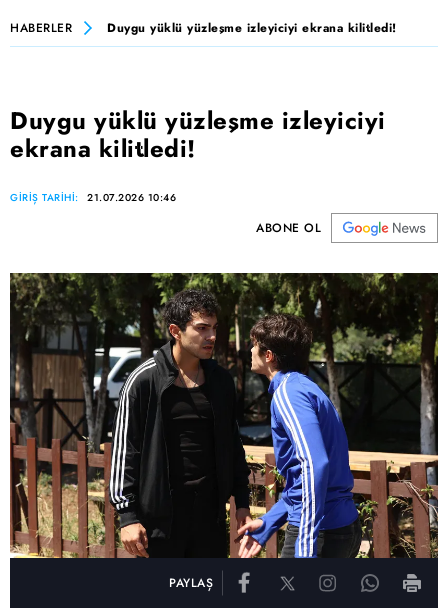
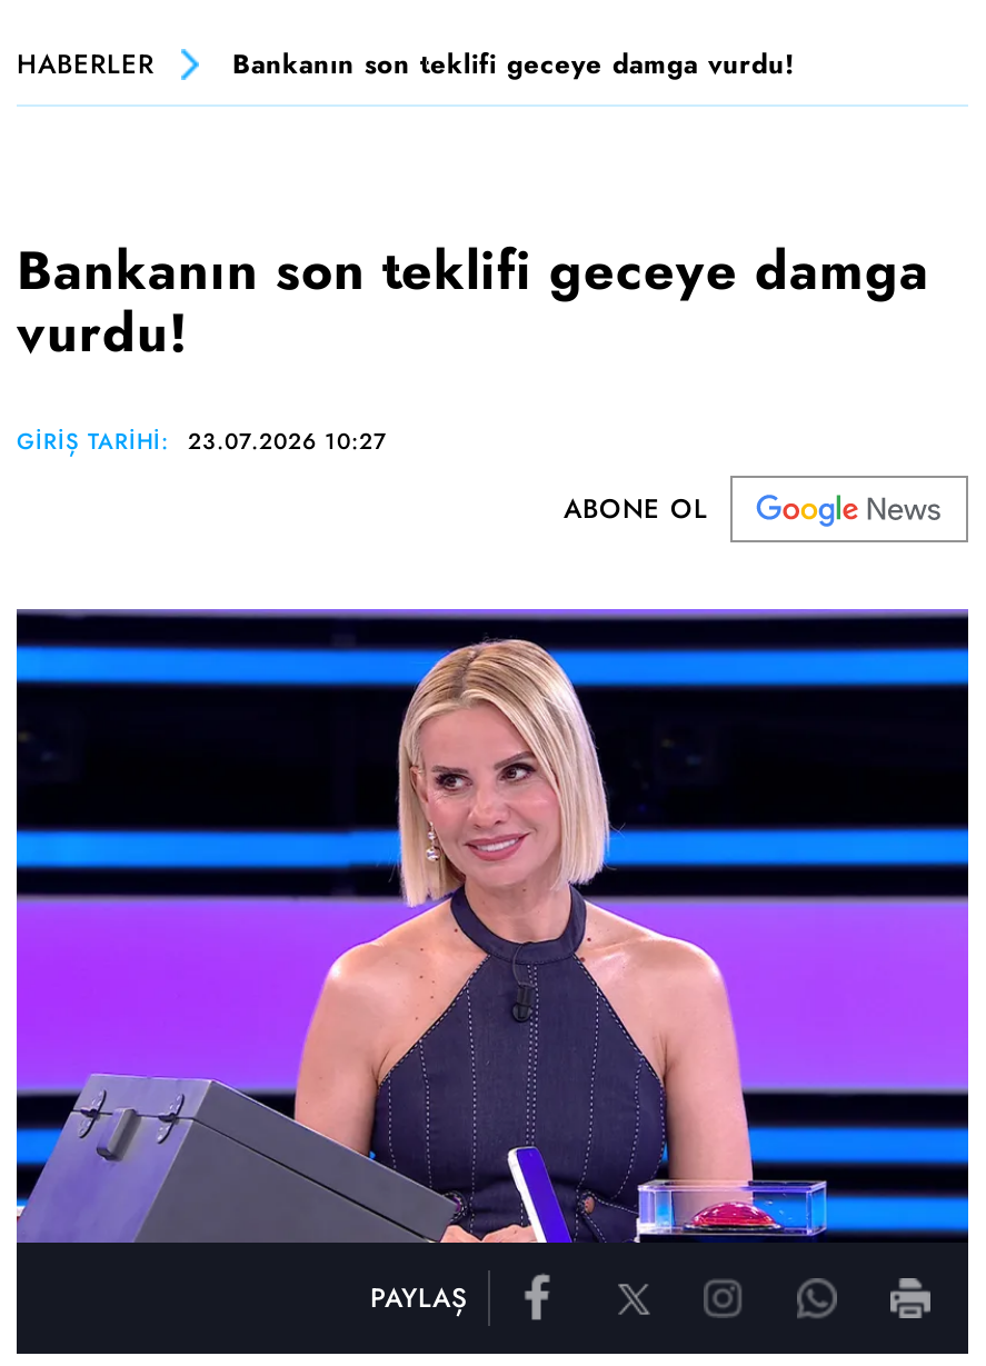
- Duygu yüklü yüzleşme izleyiciyi ekrana kilitledi!
+ Bankanın son teklifi geceye damga vurdu!

- Duygu yüklü yüzleşme izleyiciyi
- ekrana kilitledi!
+ Bankanın son teklifi geceye damga
+ vurdu!

- GİRİŞ TARİHİ: 21.07.2026 10:46
+ GİRİŞ TARİHİ: 23.07.2026 10:27

- [image]
+ [image]
